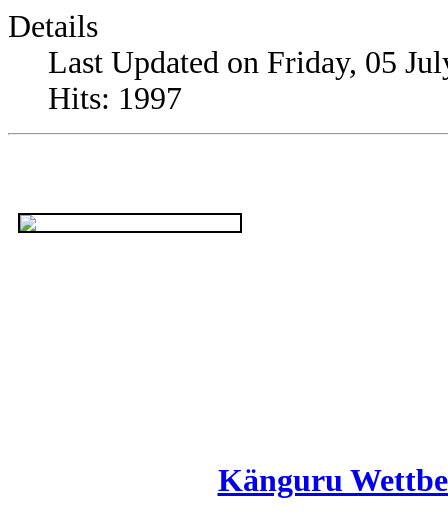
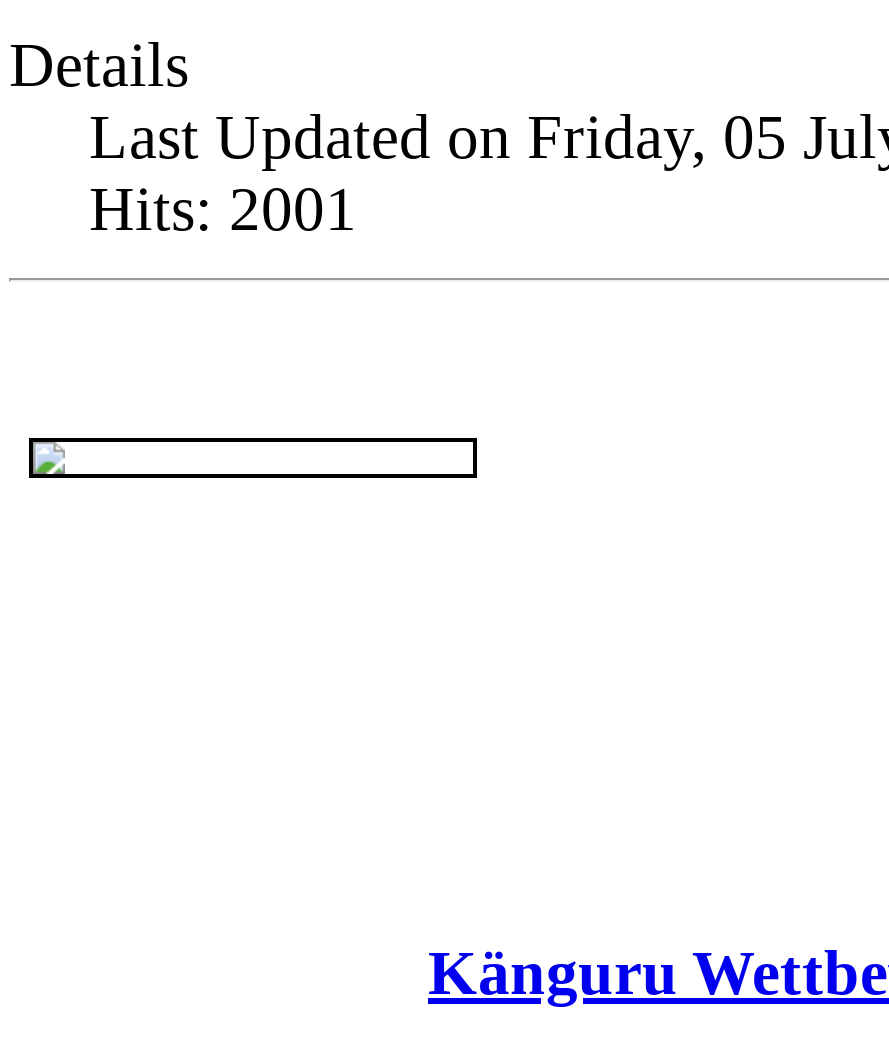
- Hits: 1997
+ Hits: 2001
